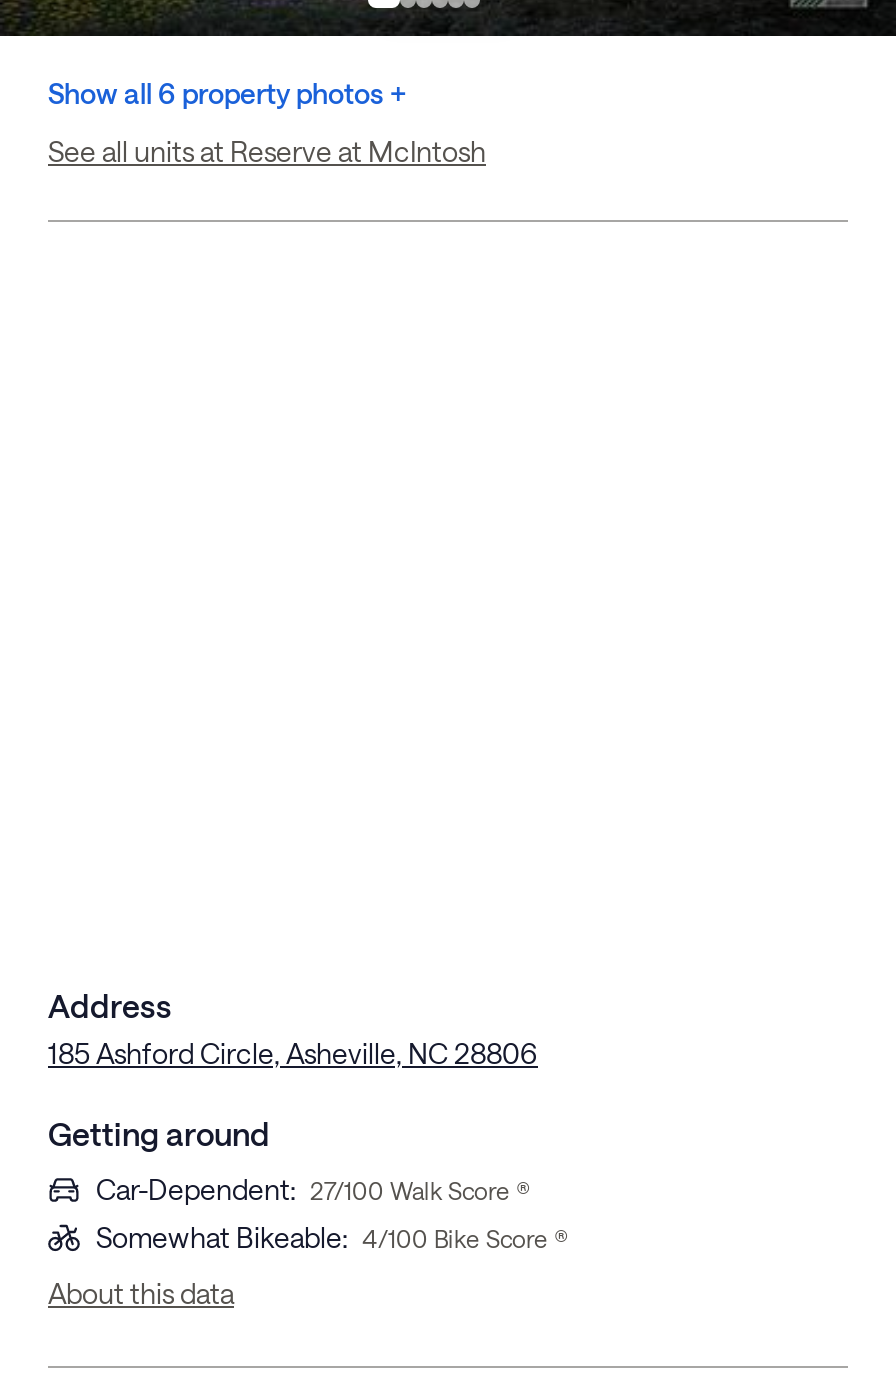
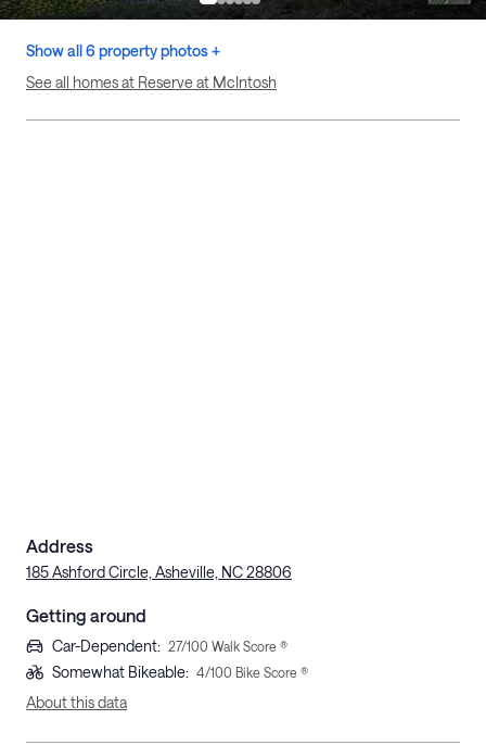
- See all units at Reserve at McIntosh
+ See all homes at Reserve at McIntosh
